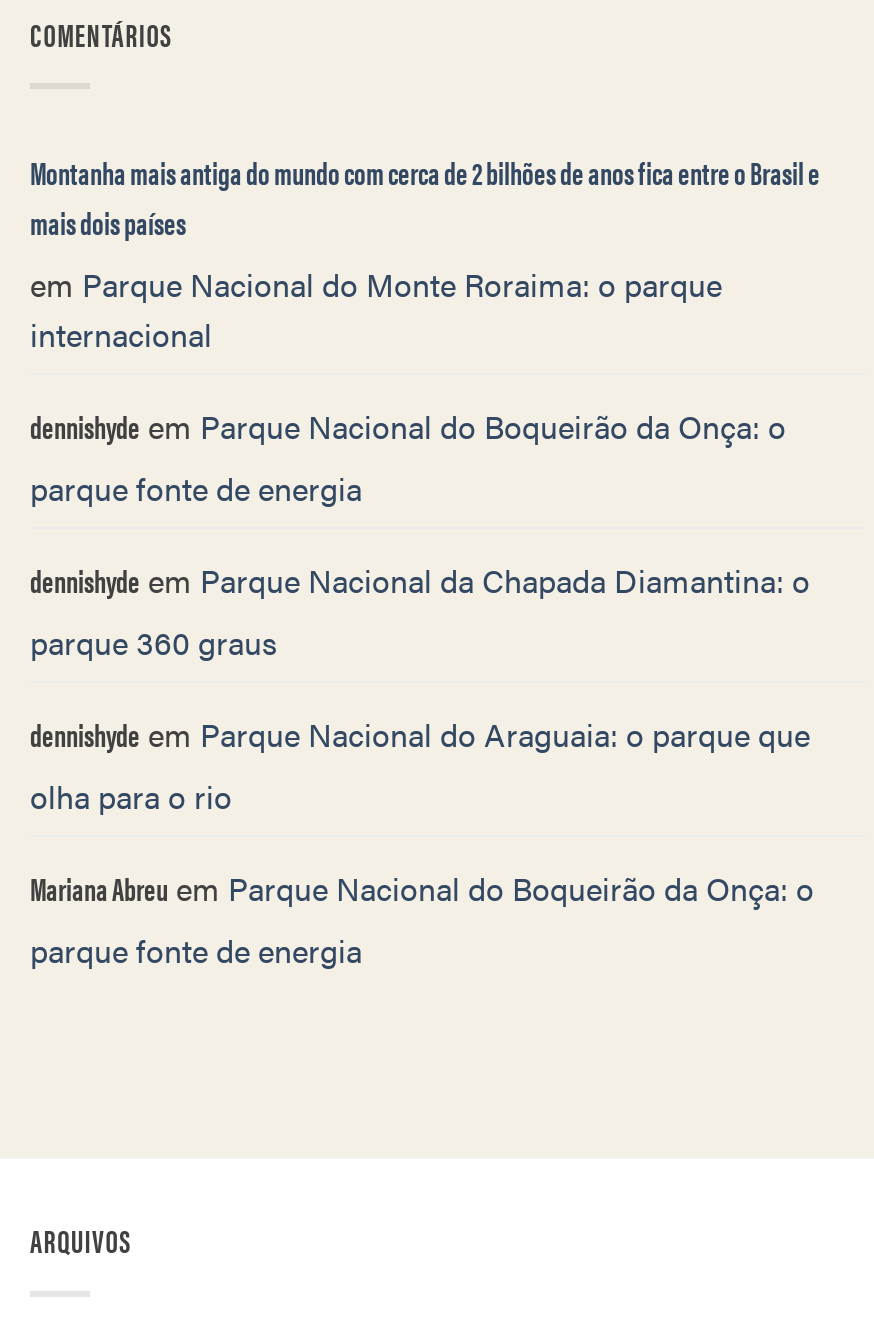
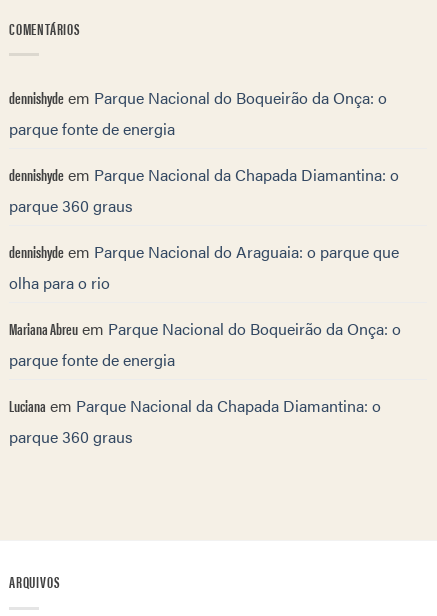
- Montanha mais antiga do mundo com cerca de 2 bilhões de anos fica entre o Brasil e
- mais dois países
- em Parque Nacional do Monte Roraima: o parque
- internacional

moved up: dennishyde em Parque Nacional do Boqueirão da Onça: o | parque fonte de energia | dennishyde em Parque Nacional da Chapada Diamantina: o | parque 360 graus | dennishyde em Parque Nacional do Araguaia: o parque que | olha para o rio | Mariana Abreu em Parque Nacional do Boqueirão da Onça: o | parque fonte de energia

+ Luciana em Parque Nacional da Chapada Diamantina: o
+ parque 360 graus
